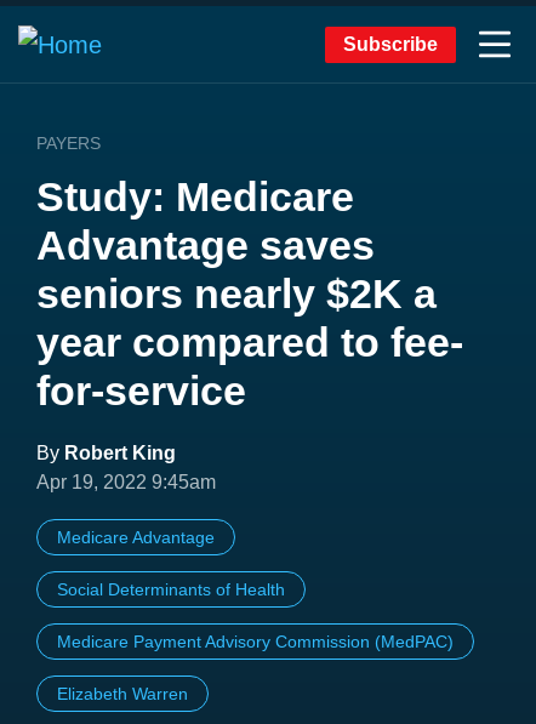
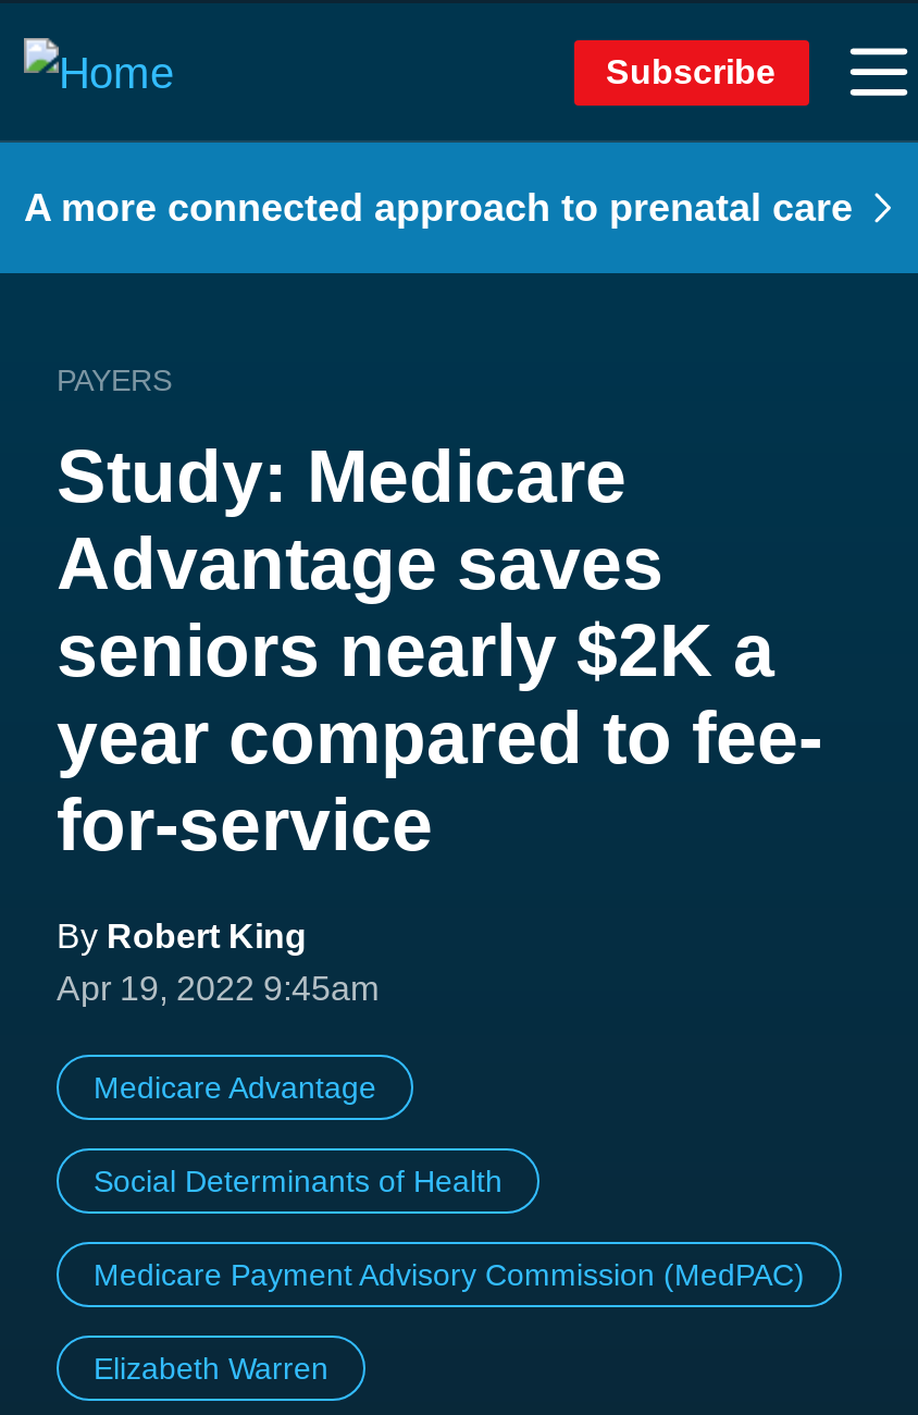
+ A more connected approach to prenatal care
